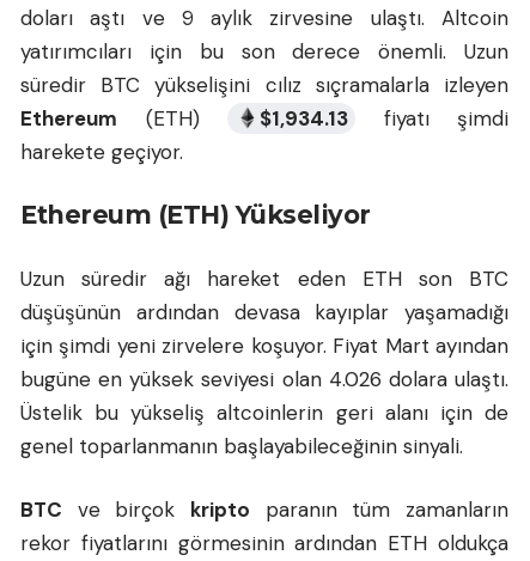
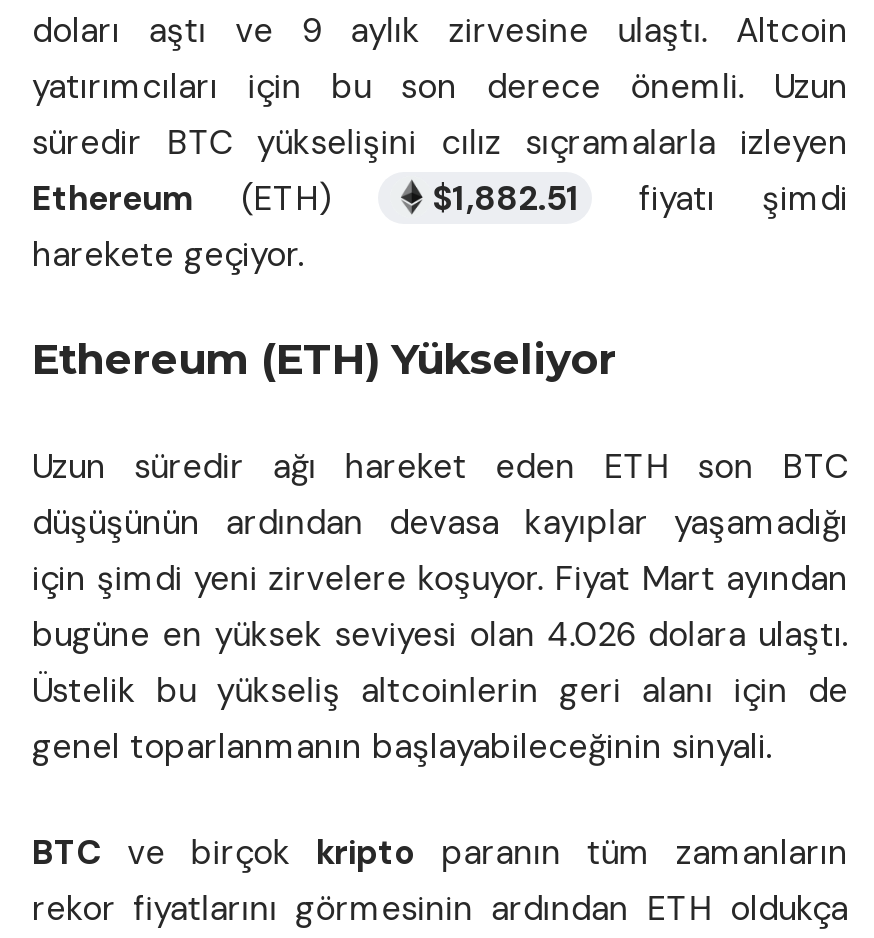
- Ethereum (ETH) $1,934.13 fiyatı şimdi
+ Ethereum (ETH) $1,882.51 fiyatı şimdi
